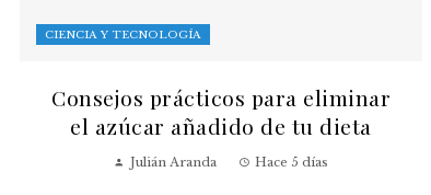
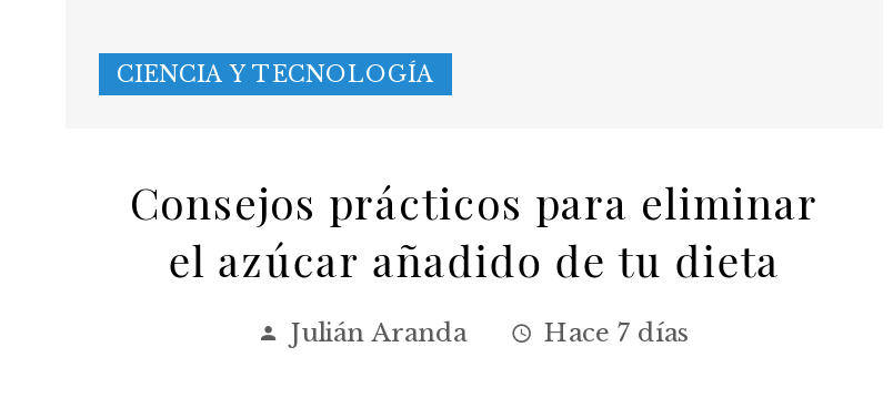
- Hace 5 días
+ Hace 7 días
